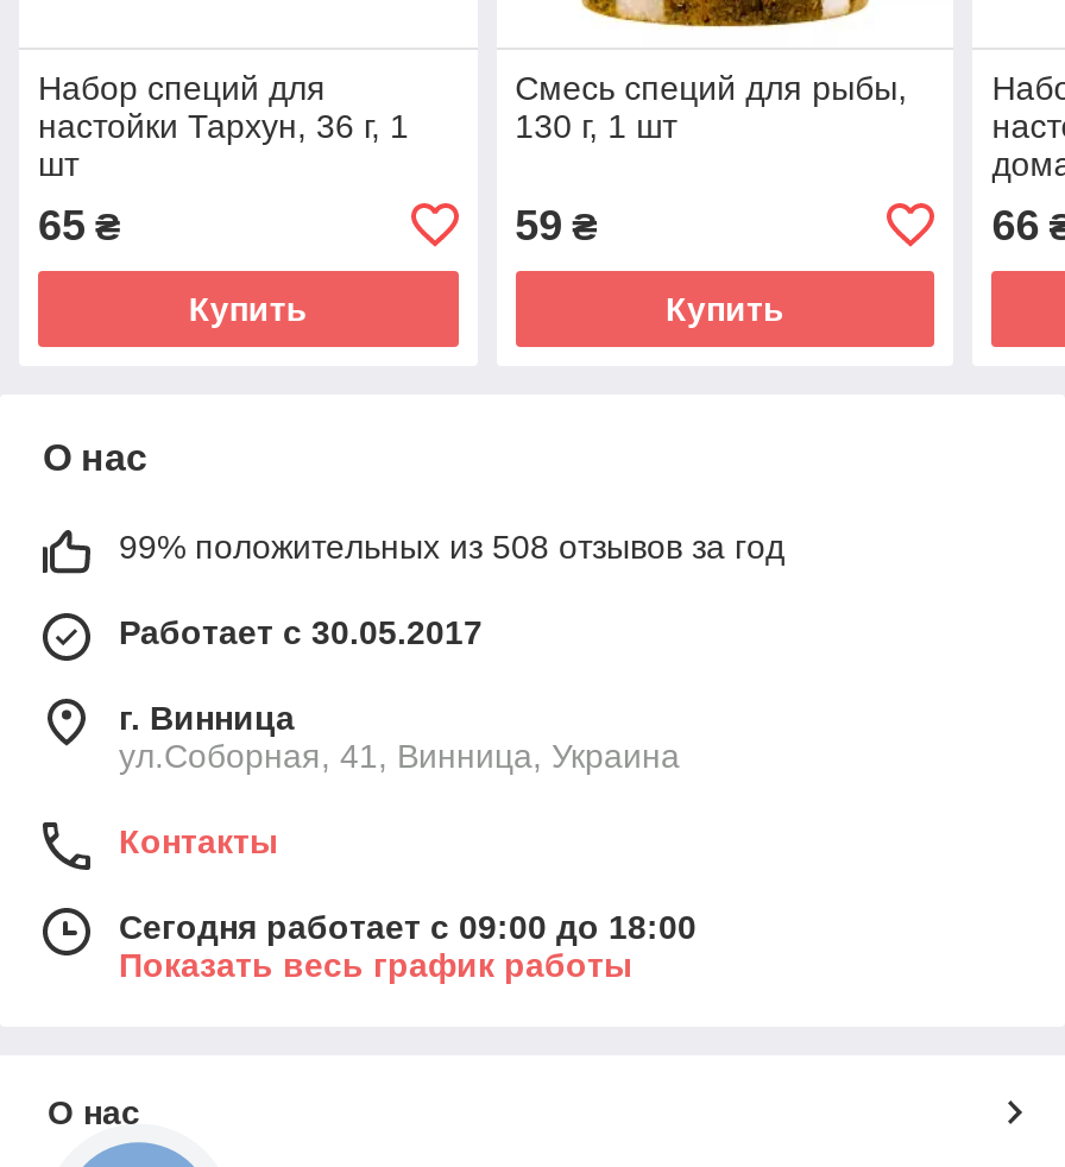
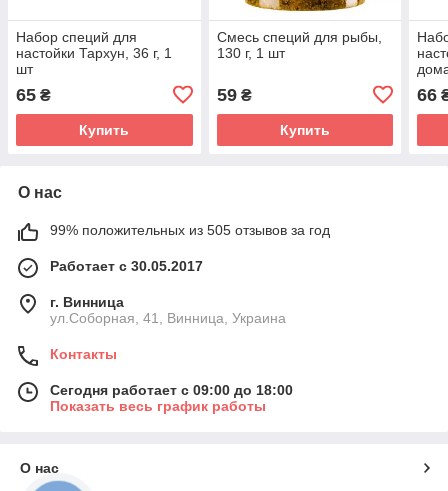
- 99% положительных из 508 отзывов за год
+ 99% положительных из 505 отзывов за год
